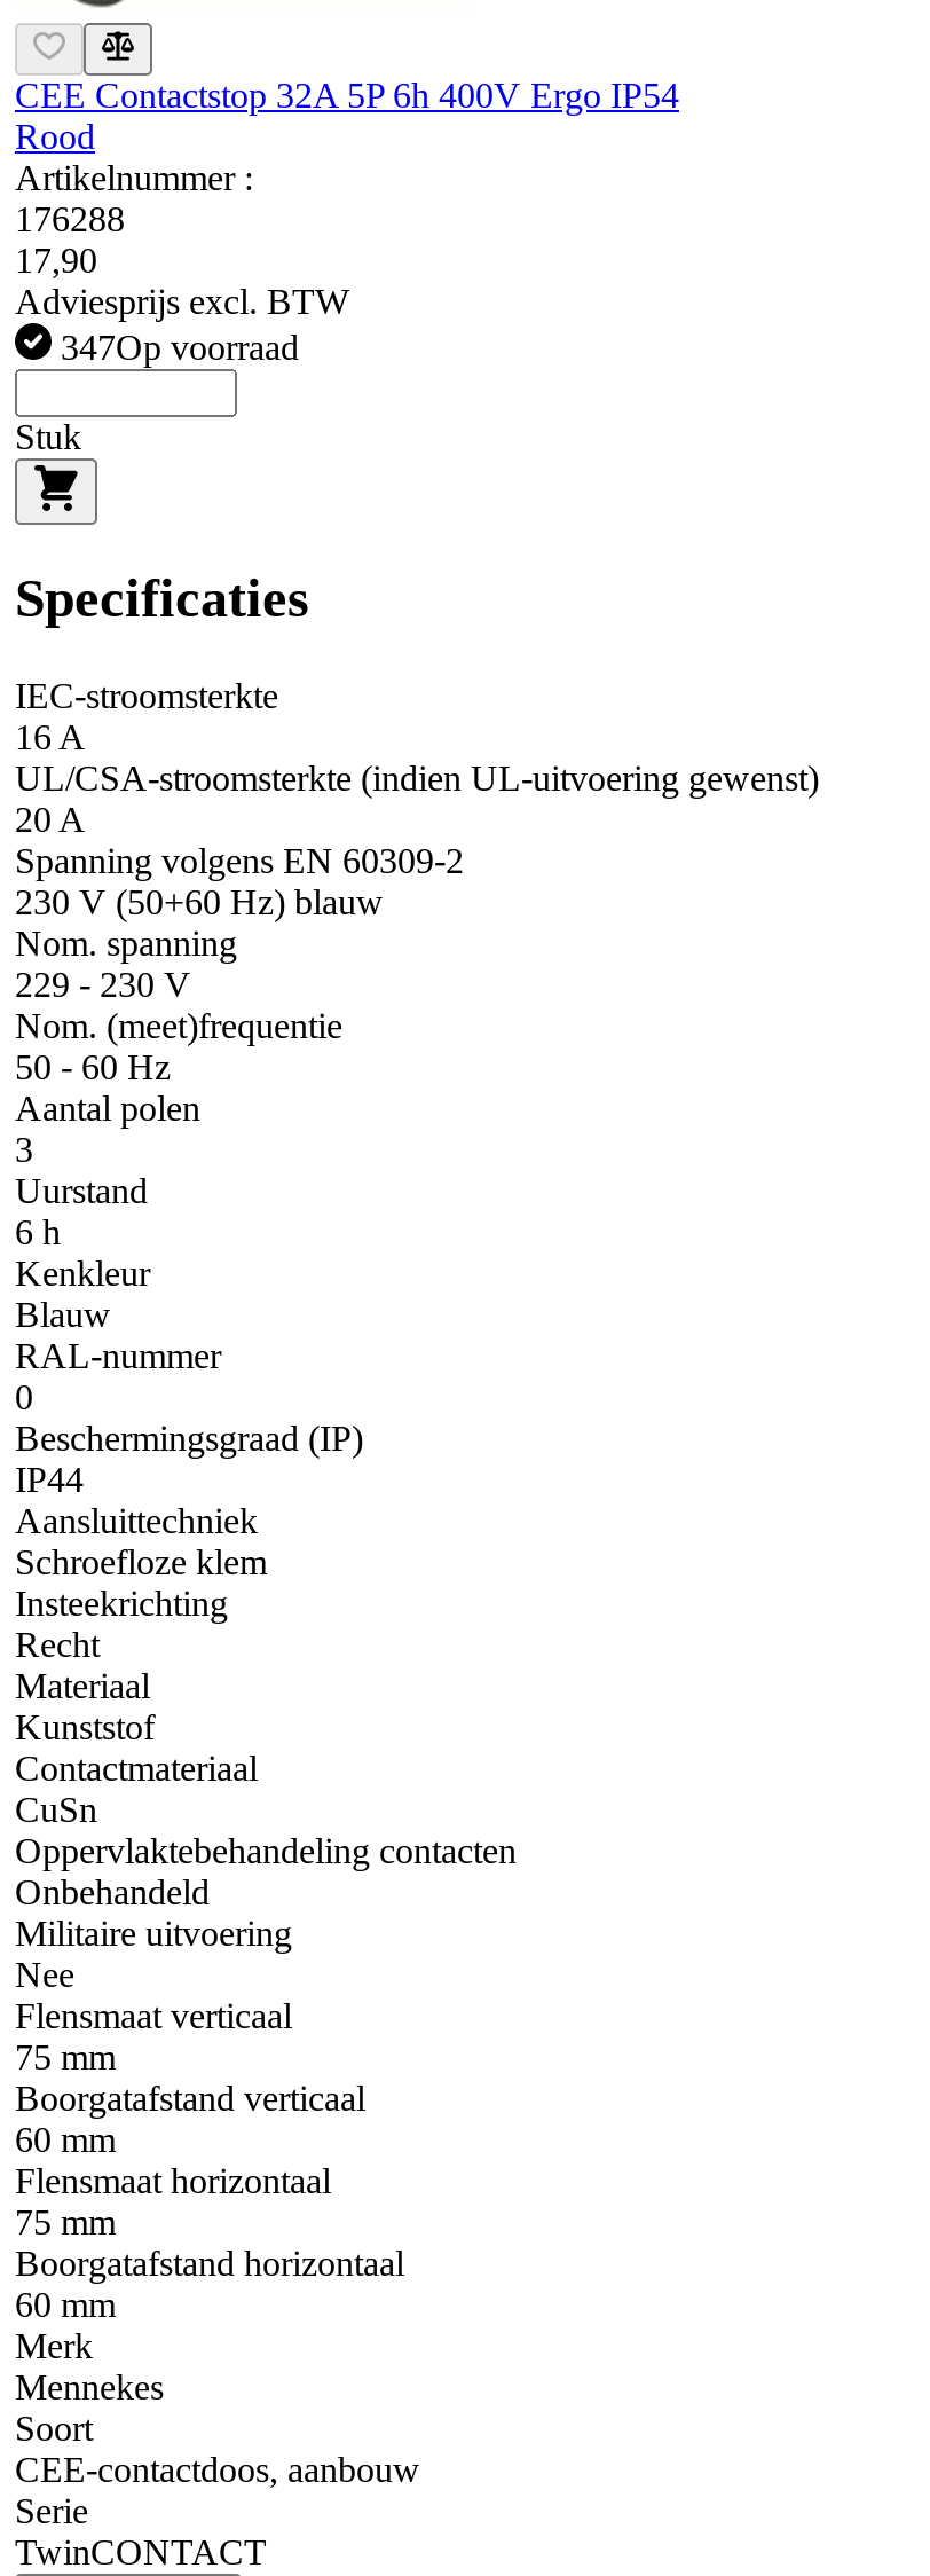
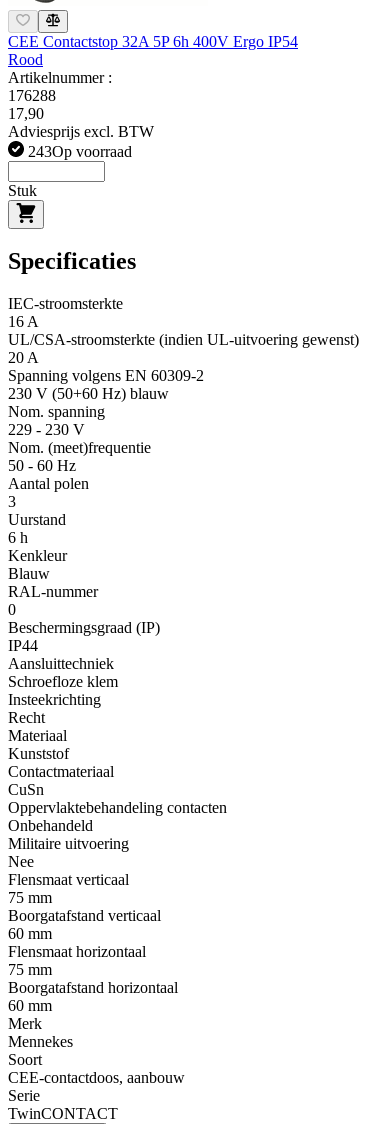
- 347Op voorraad
+ 243Op voorraad
